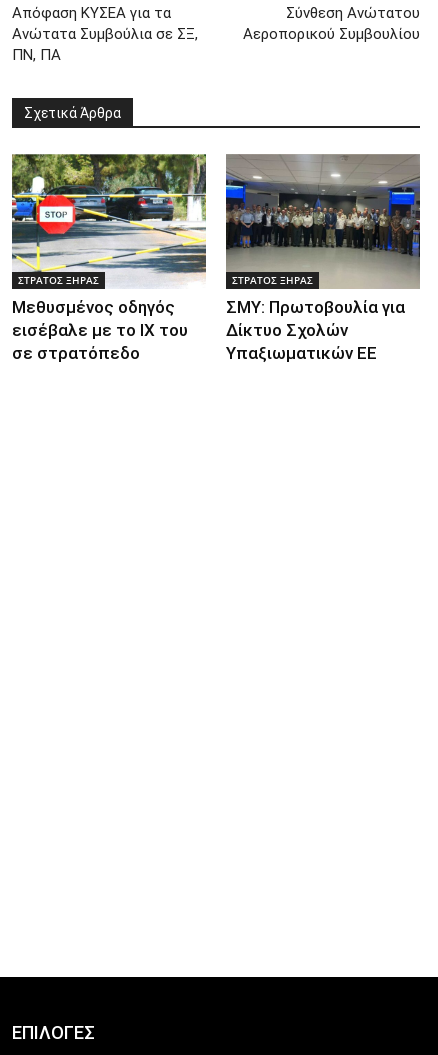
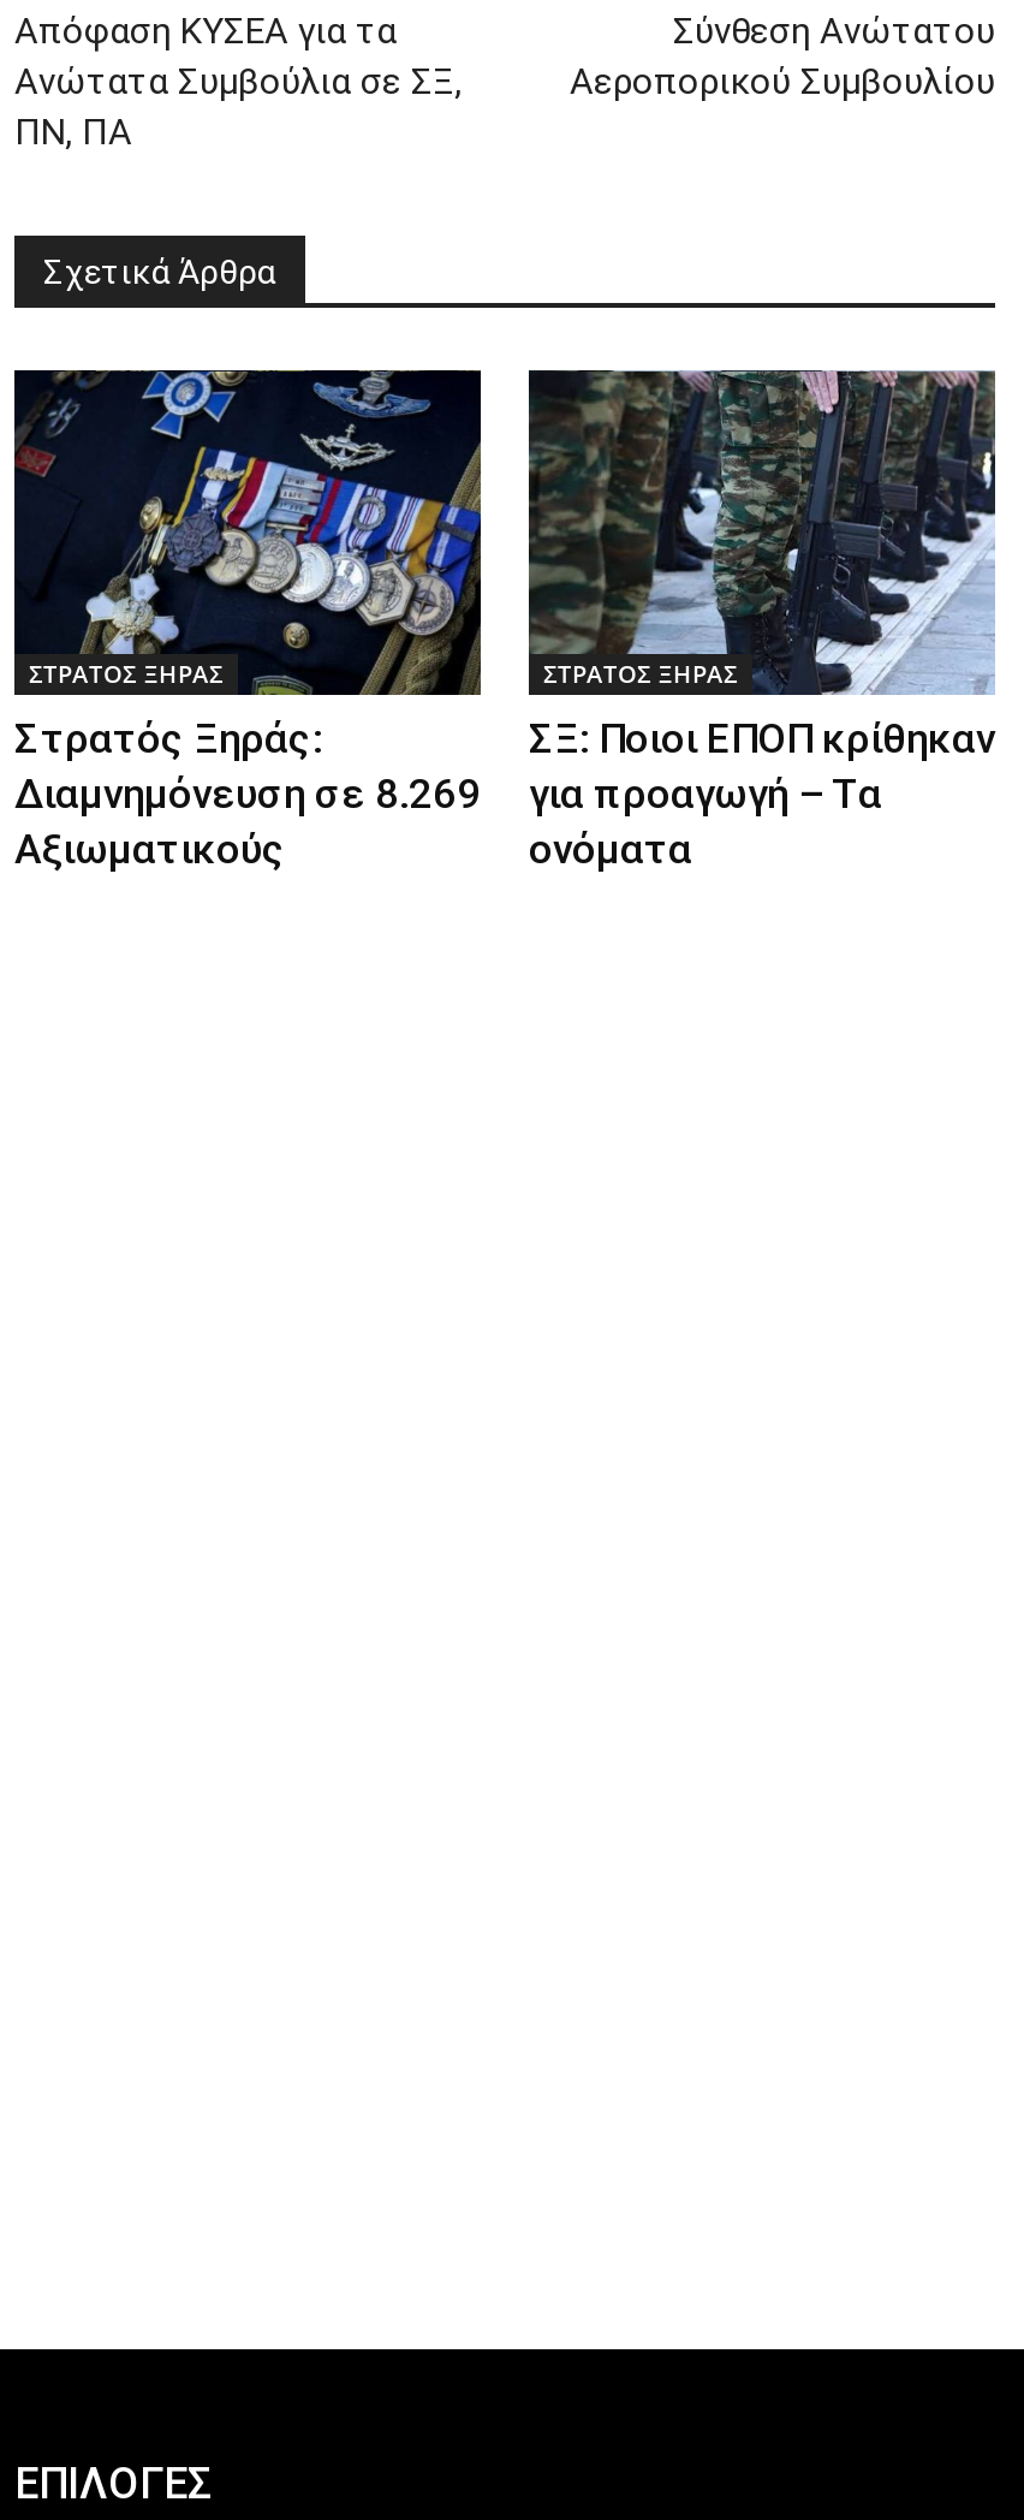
- [image]
- Μεθυσμένος οδηγός
- εισέβαλε με το ΙΧ του
- σε στρατόπεδο
+ [image]
+ Στρατός Ξηράς:
+ Διαμνημόνευση σε 8.269
+ Αξιωματικούς

- [image]
- ΣΜΥ: Πρωτοβουλία για
- Δίκτυο Σχολών
- Υπαξιωματικών ΕΕ
+ [image]
+ ΣΞ: Ποιοι ΕΠΟΠ κρίθηκαν
+ για προαγωγή – Τα
+ ονόματα
